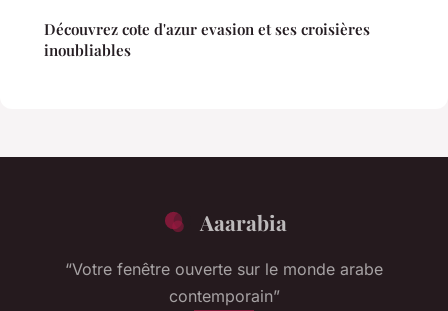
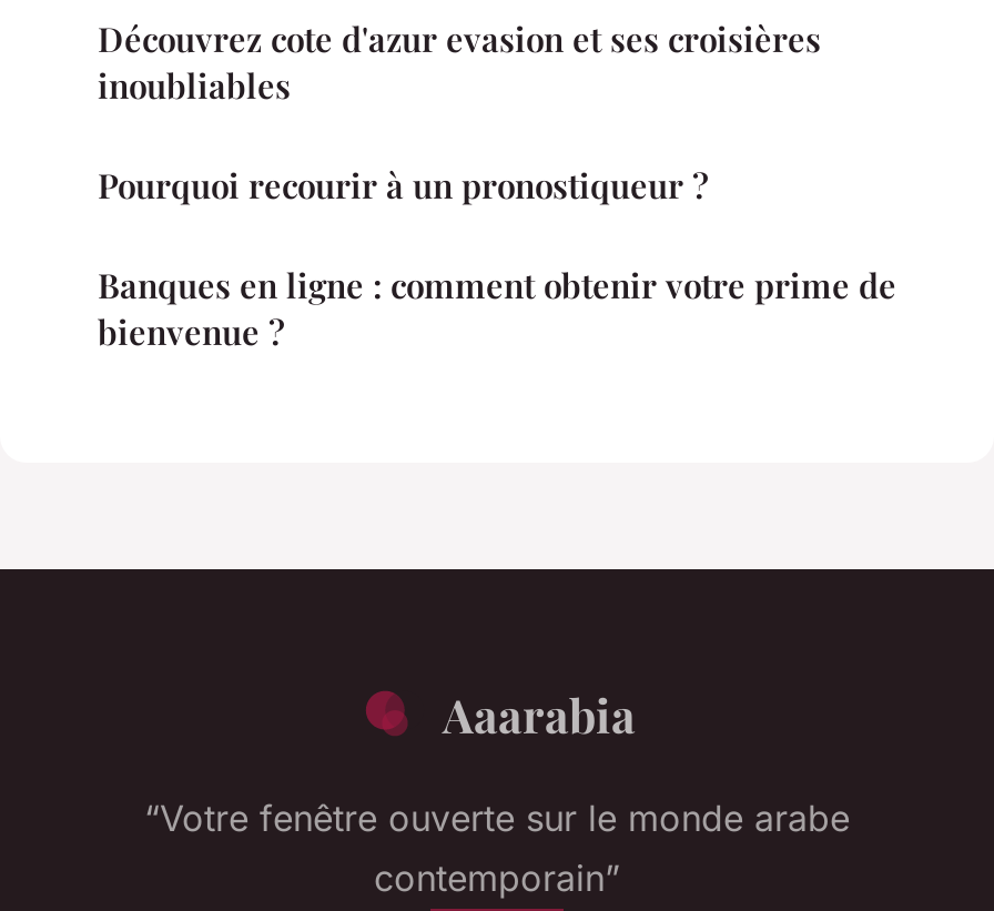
+ Pourquoi recourir à un pronostiqueur ?
+ Banques en ligne : comment obtenir votre prime de
+ bienvenue ?
